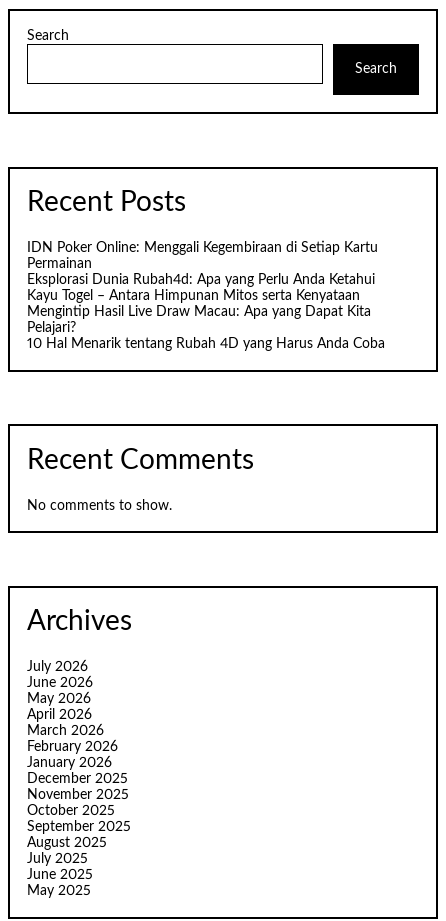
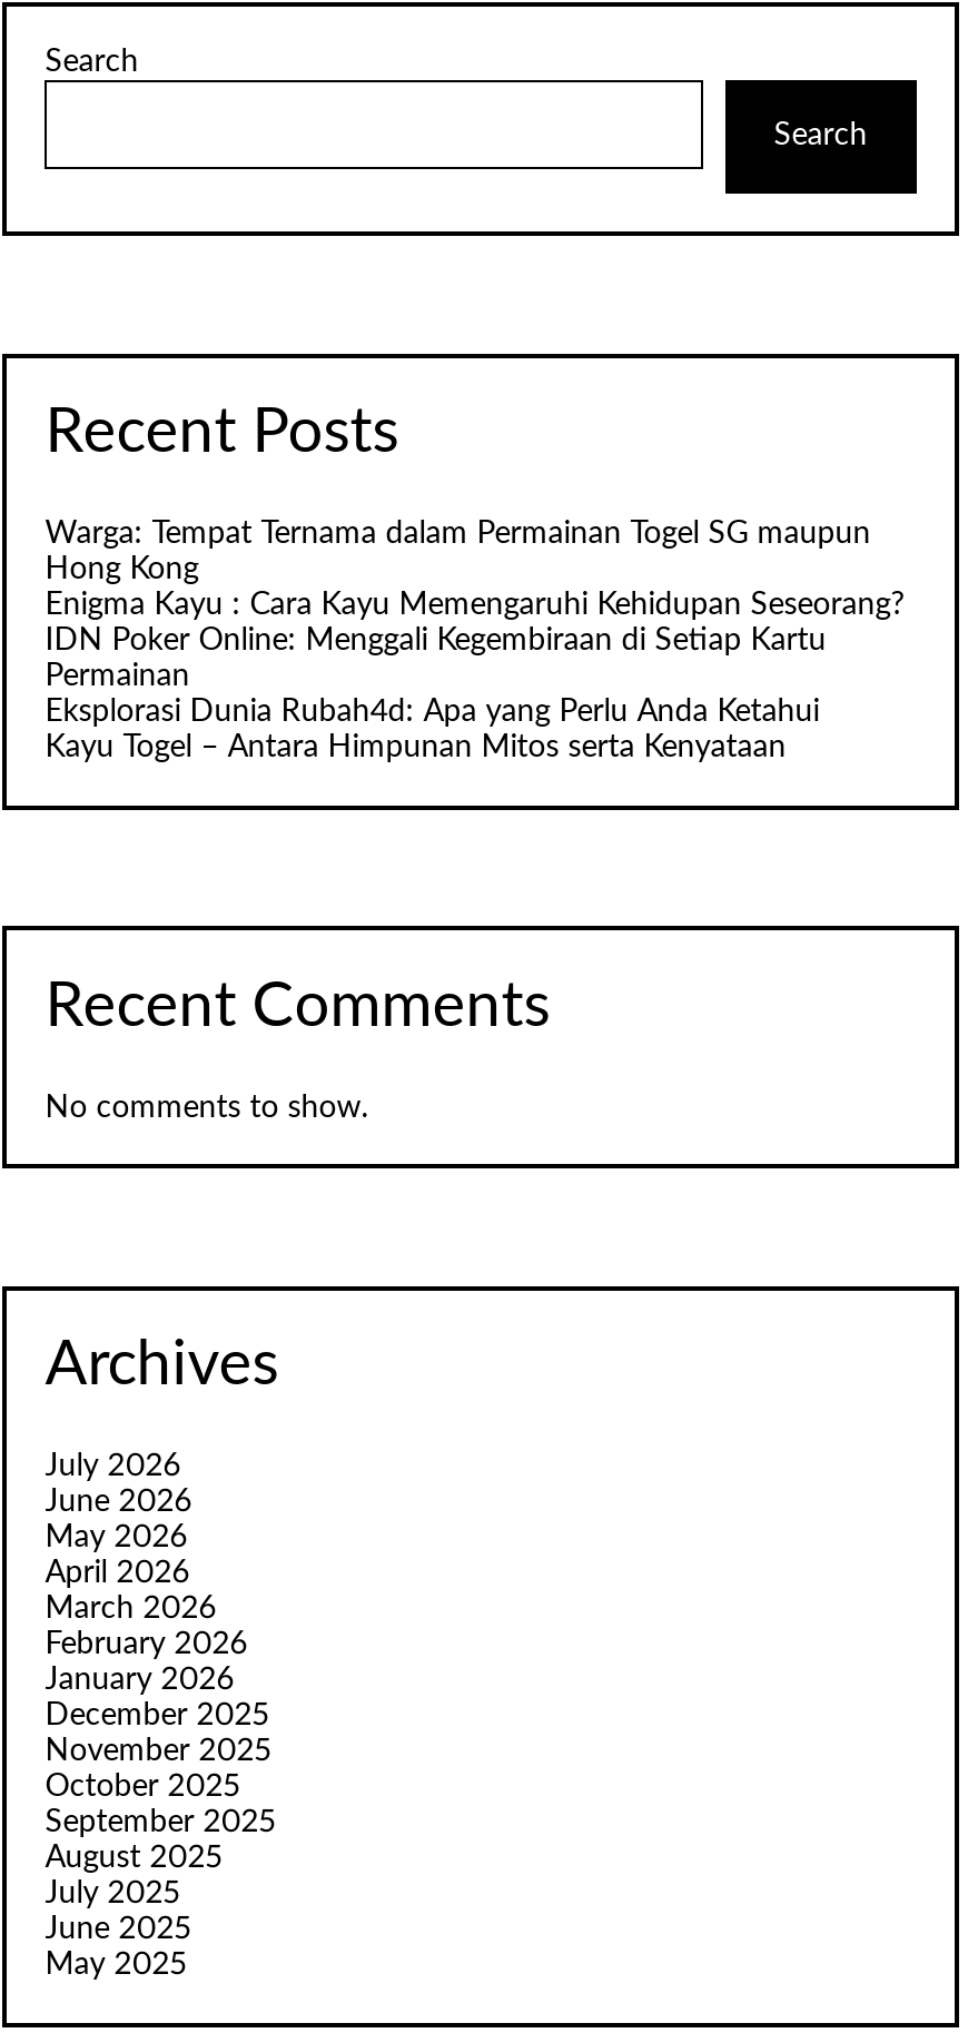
+ Warga: Tempat Ternama dalam Permainan Togel SG maupun
+ Hong Kong
+ Enigma Kayu : Cara Kayu Memengaruhi Kehidupan Seseorang?

moved down: IDN Poker Online: Menggali Kegembiraan di Setiap Kartu | Permainan | Eksplorasi Dunia Rubah4d: Apa yang Perlu Anda Ketahui | Kayu Togel – Antara Himpunan Mitos serta Kenyataan

- Mengintip Hasil Live Draw Macau: Apa yang Dapat Kita
- Pelajari?
- 10 Hal Menarik tentang Rubah 4D yang Harus Anda Coba
